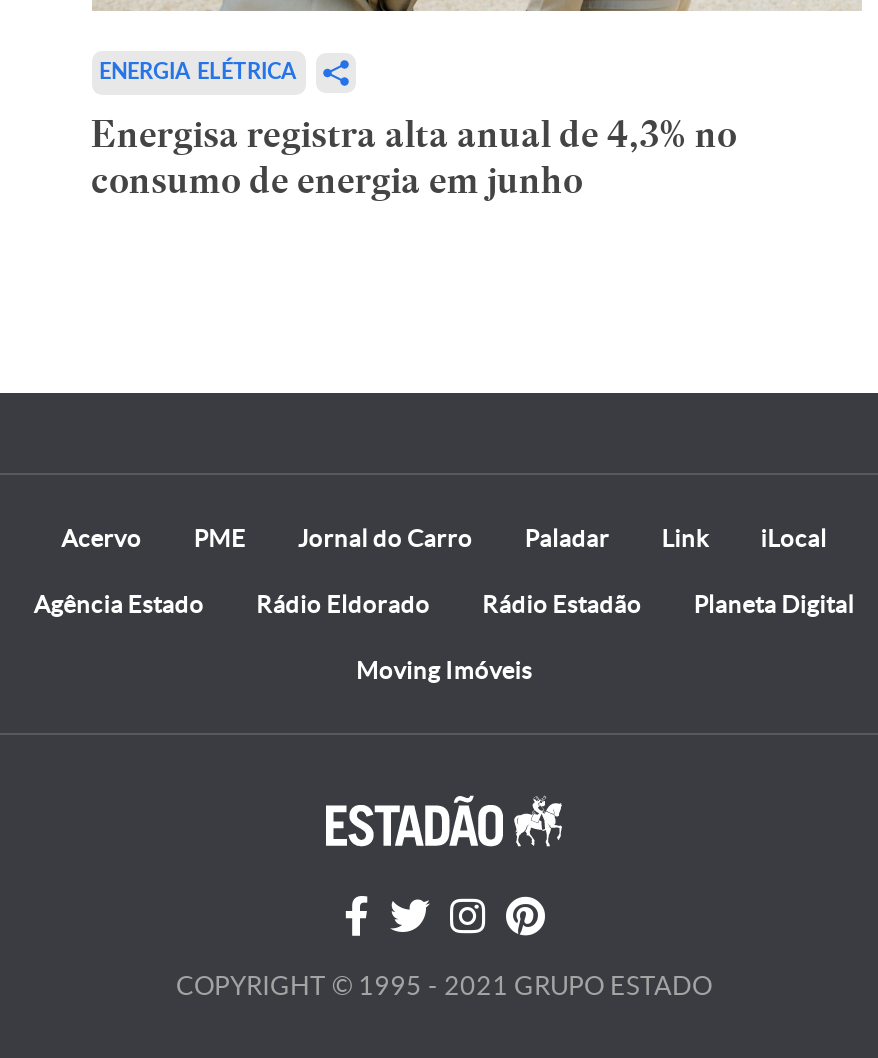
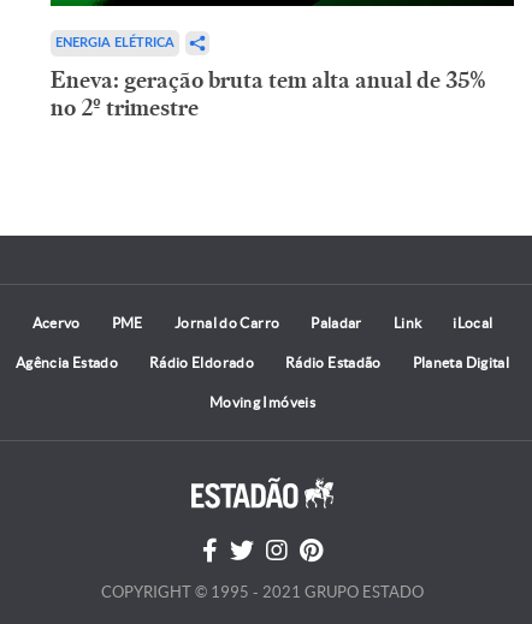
- Energisa registra alta anual de 4,3% no
- consumo de energia em junho
+ Eneva: geração bruta tem alta anual de 35%
+ no 2º trimestre
